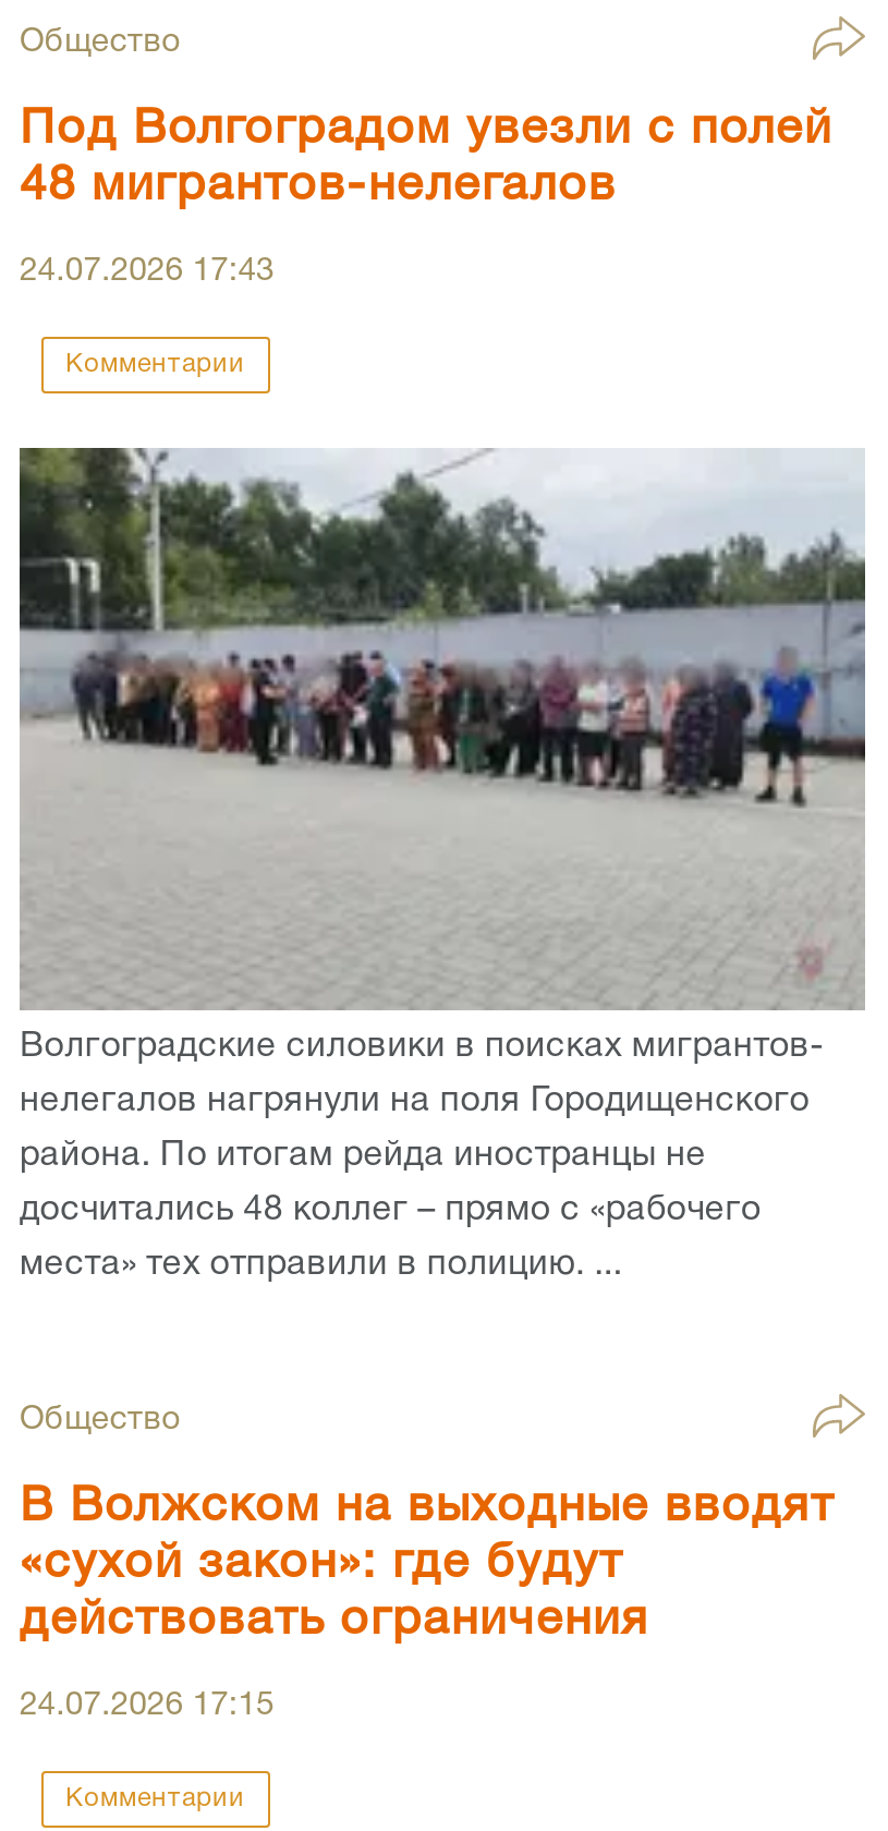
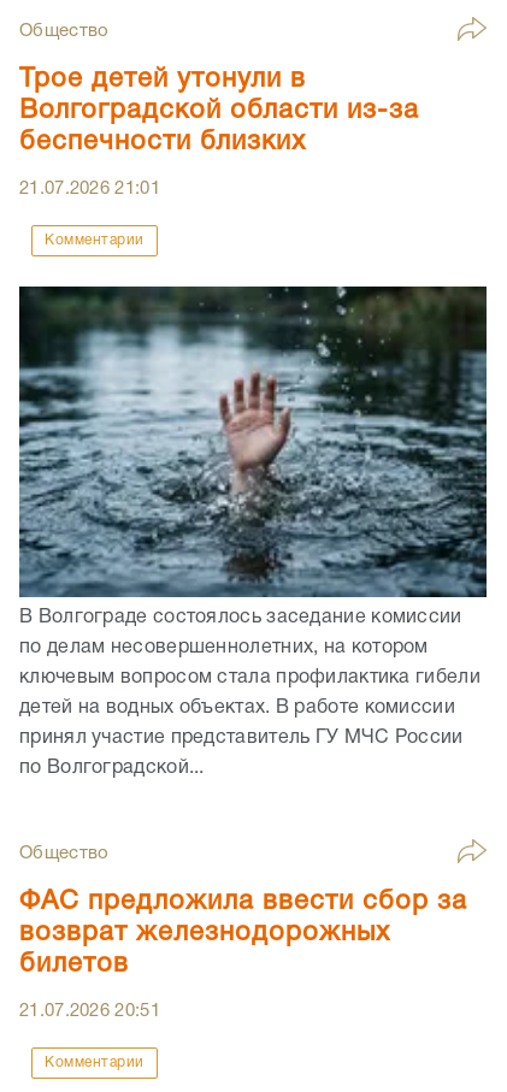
- Под Волгоградом увезли с полей
- 48 мигрантов-нелегалов
+ Трое детей утонули в
+ Волгоградской области из-за
+ беспечности близких

- 24.07.2026 17:43
+ 21.07.2026 21:01

- [image]
- Волгоградские силовики в поисках мигрантов-
- нелегалов нагрянули на поля Городищенского
- района. По итогам рейда иностранцы не
- досчитались 48 коллег – прямо с «рабочего
- места» тех отправили в полицию. ...
+ [image]
+ В Волгограде состоялось заседание комиссии
+ по делам несовершеннолетних, на котором
+ ключевым вопросом стала профилактика гибели
+ детей на водных объектах. В работе комиссии
+ принял участие представитель ГУ МЧС России
+ по Волгоградской...

- В Волжском на выходные вводят
- «сухой закон»: где будут
- действовать ограничения
+ ФАС предложила ввести сбор за
+ возврат железнодорожных
+ билетов

- 24.07.2026 17:15
+ 21.07.2026 20:51
